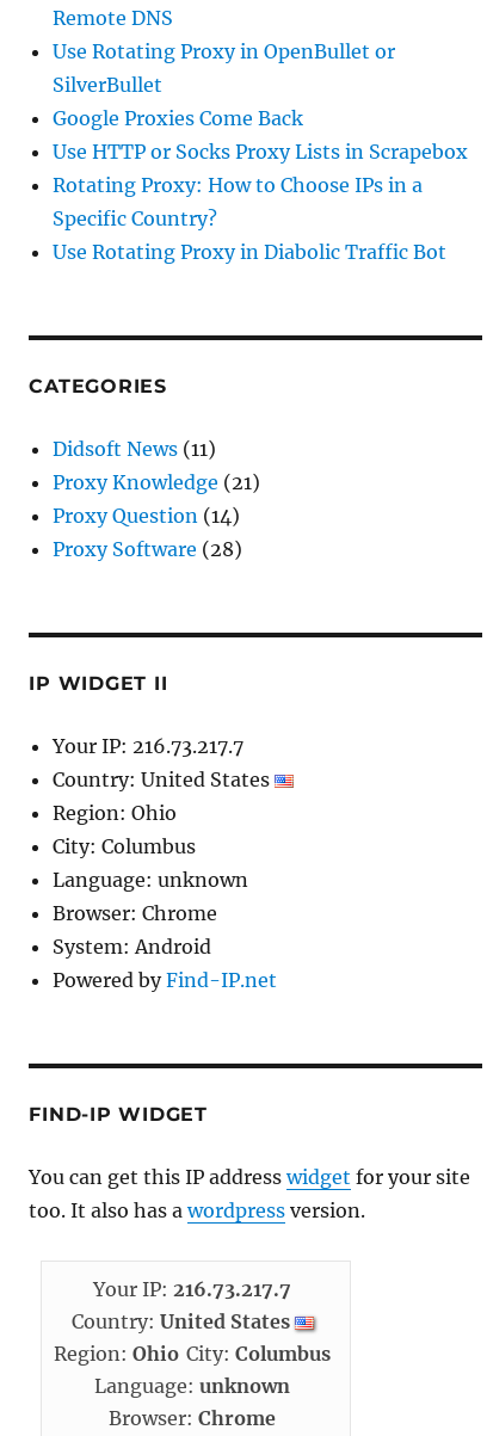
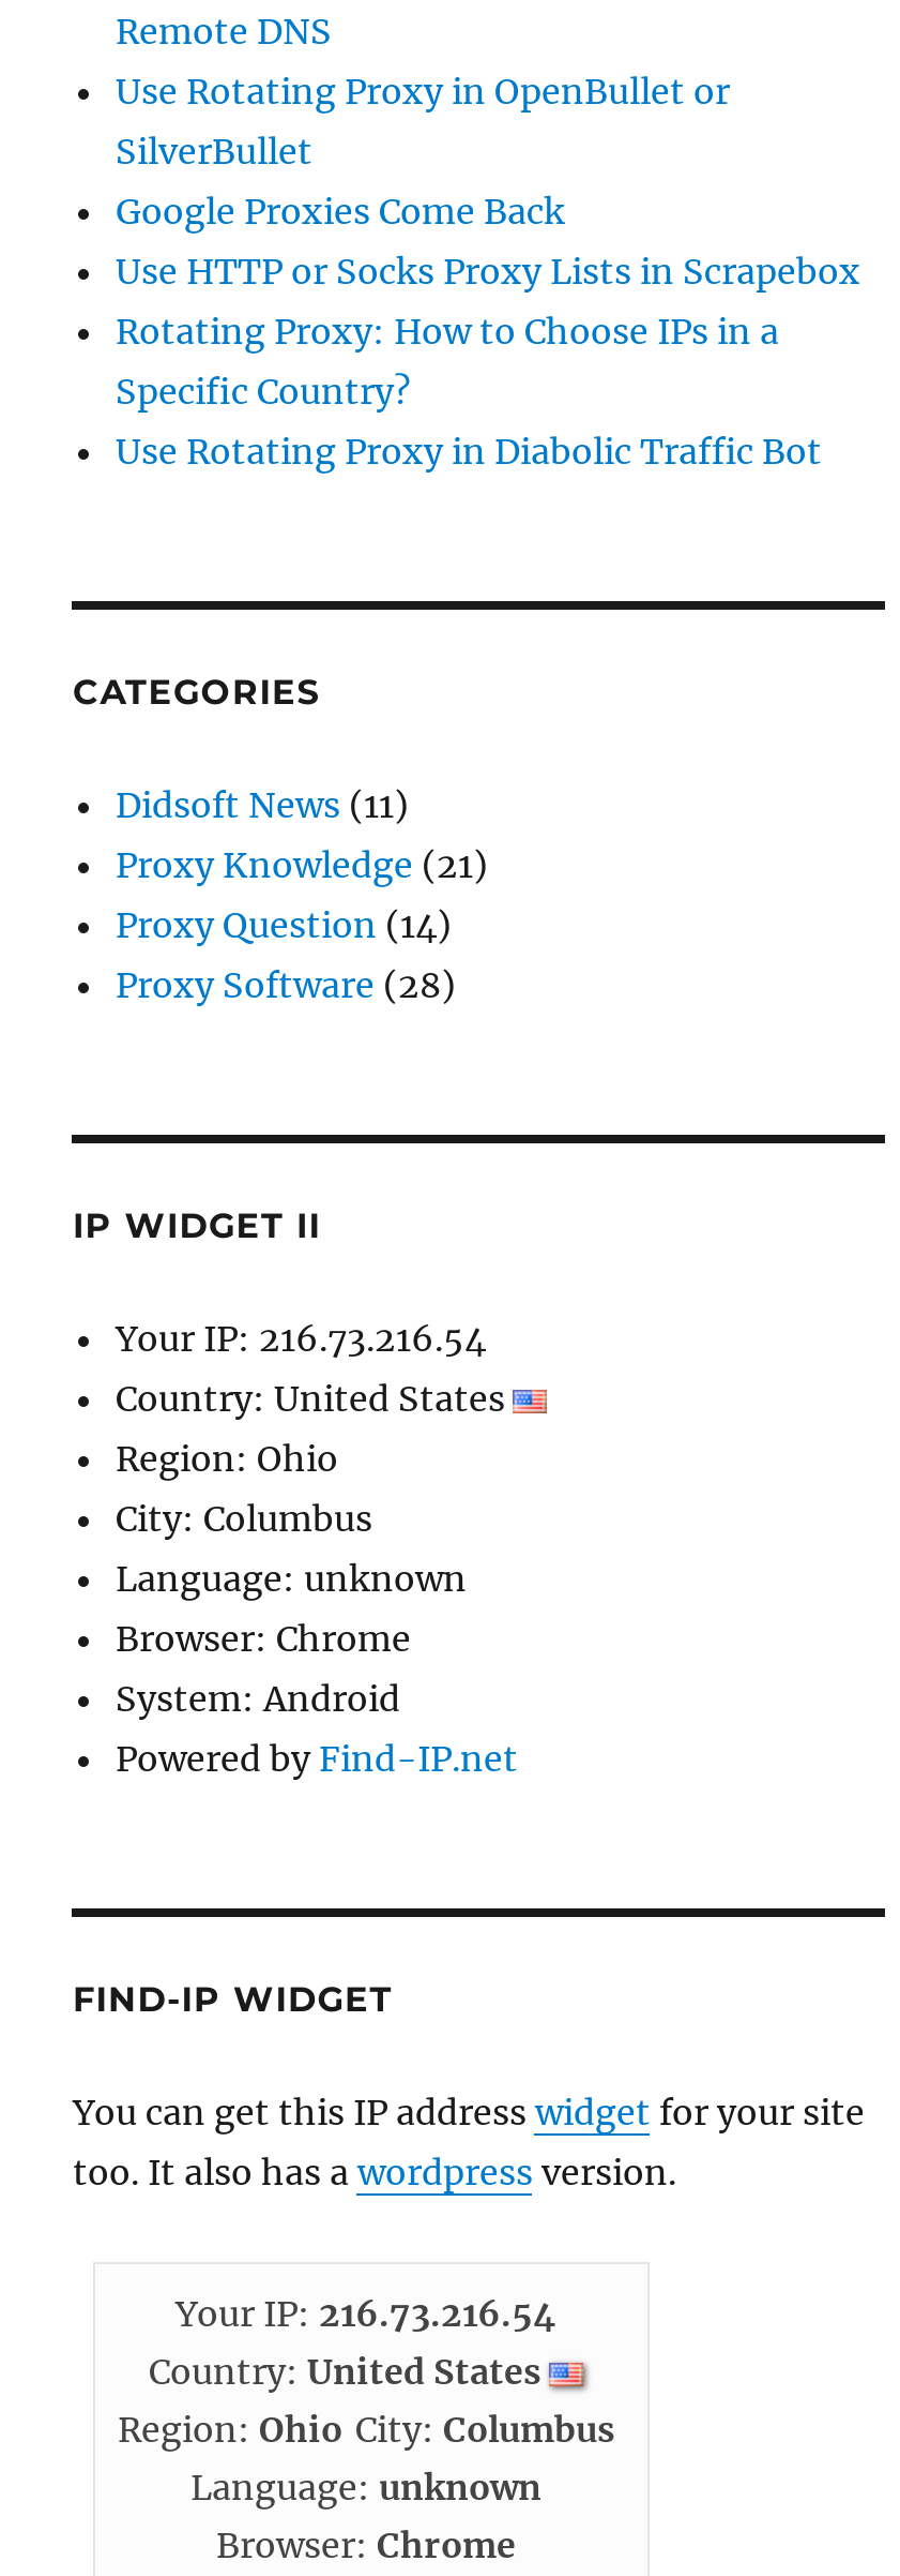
- Your IP: 216.73.217.7
+ Your IP: 216.73.216.54

- Your IP: 216.73.217.7
+ Your IP: 216.73.216.54
